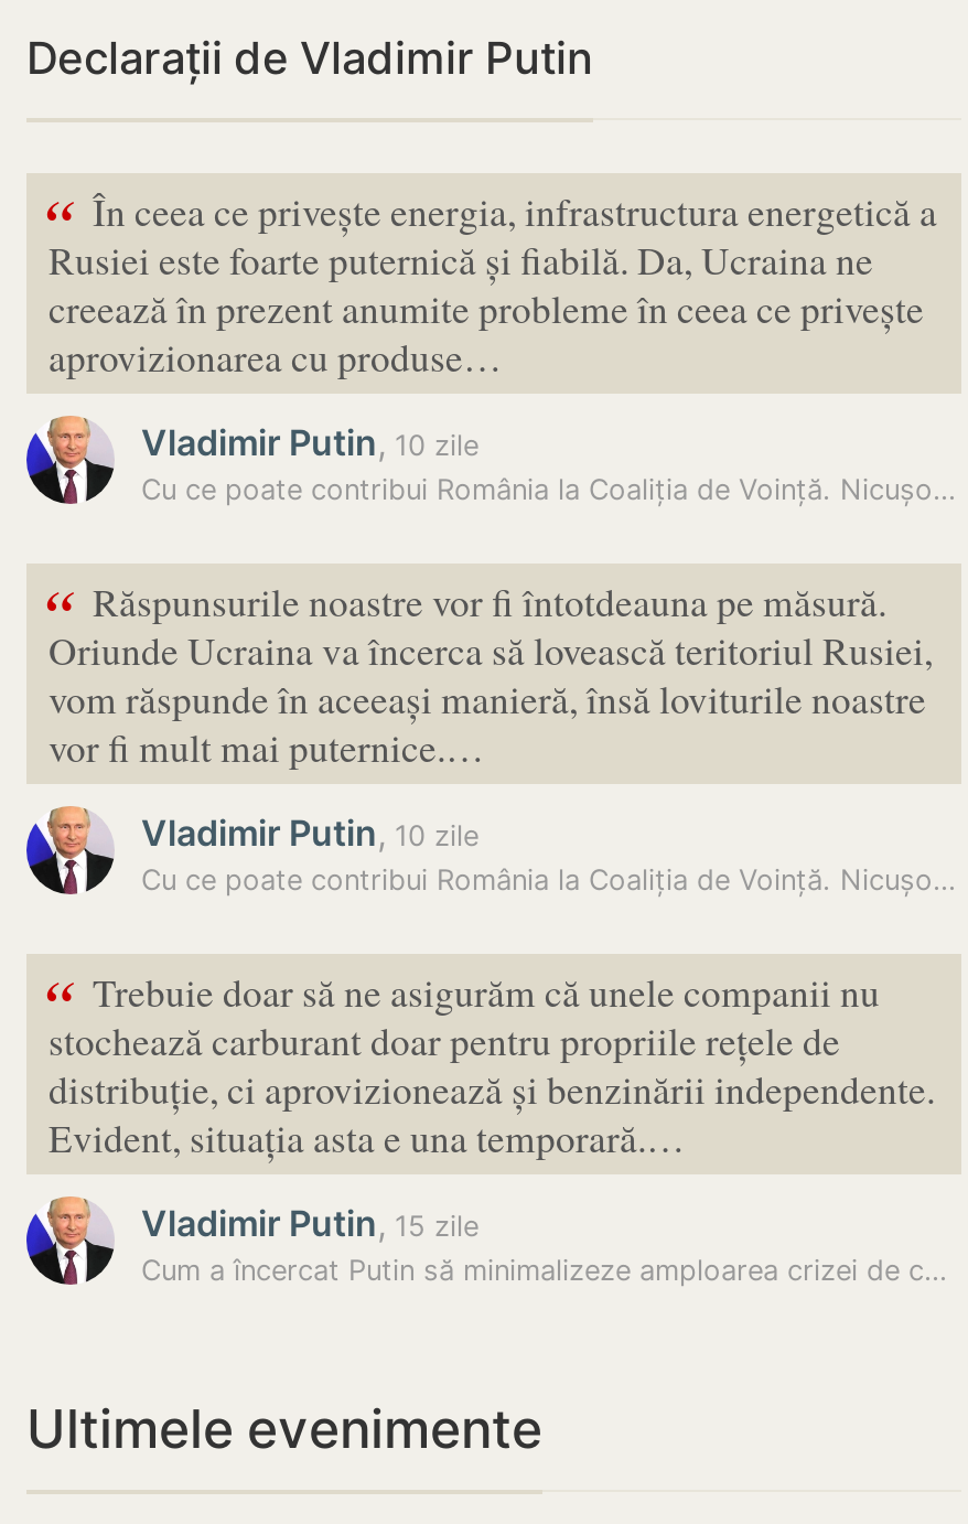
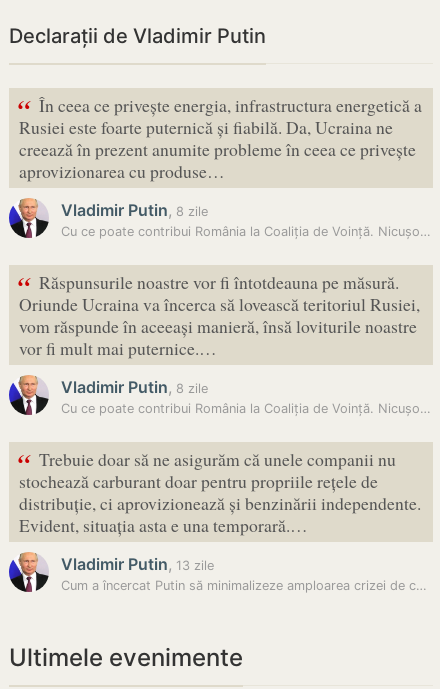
- Vladimir Putin, 10 zile
+ Vladimir Putin, 8 zile

- Vladimir Putin, 10 zile
+ Vladimir Putin, 8 zile

- Vladimir Putin, 15 zile
+ Vladimir Putin, 13 zile
